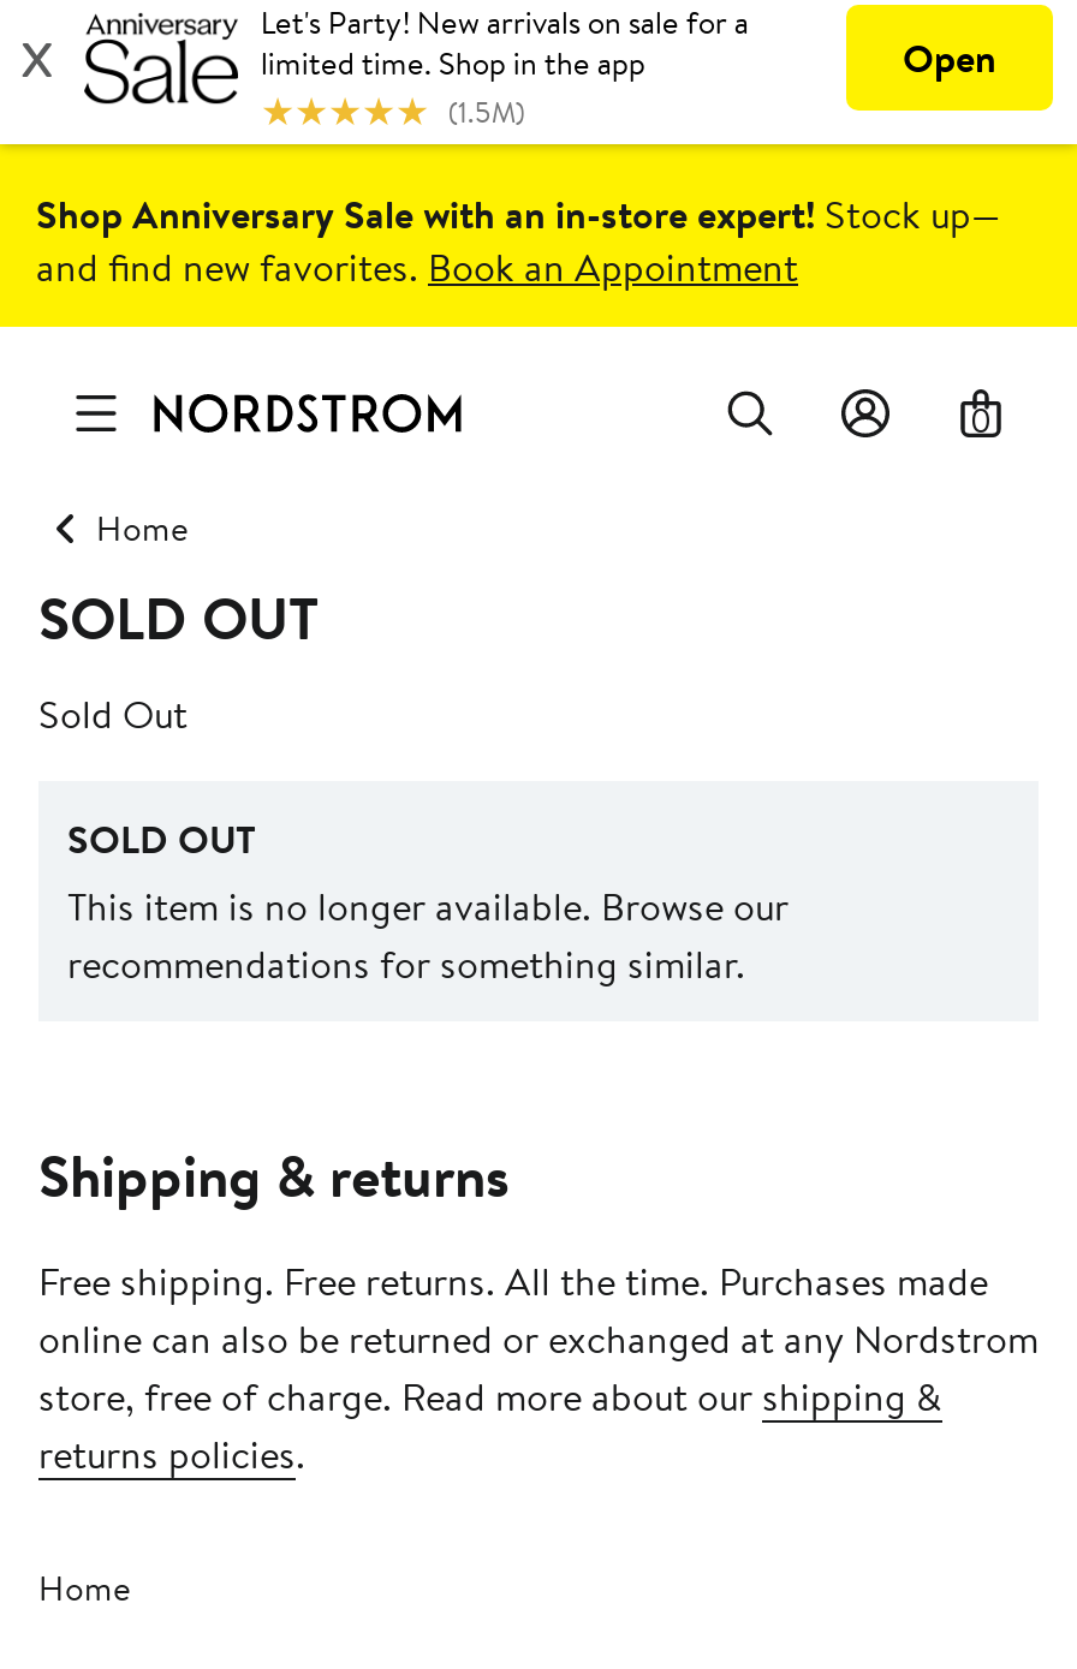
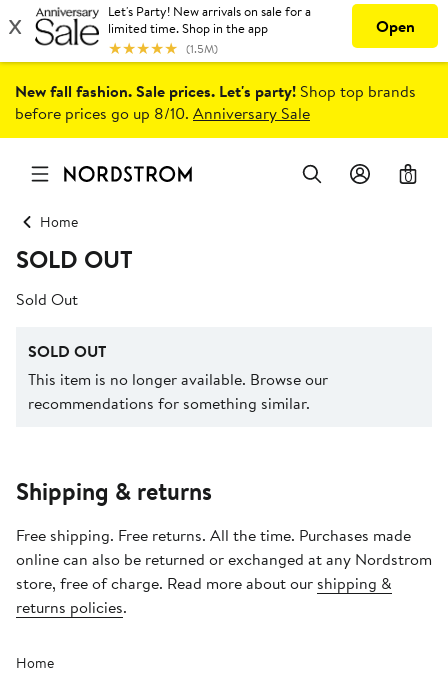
- Shop Anniversary Sale with an in-store expert! Stock up—
- and find new favorites. Book an Appointment
+ New fall fashion. Sale prices. Let's party! Shop top brands
+ before prices go up 8/10. Anniversary Sale
